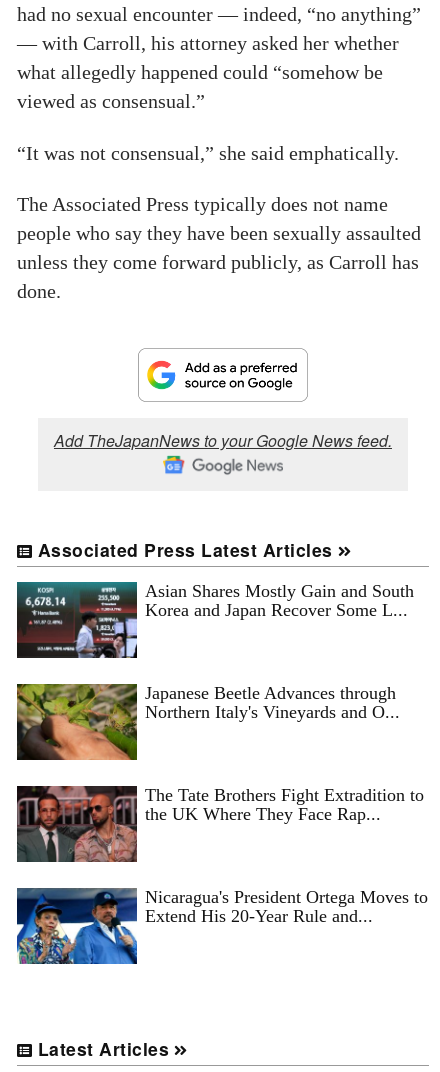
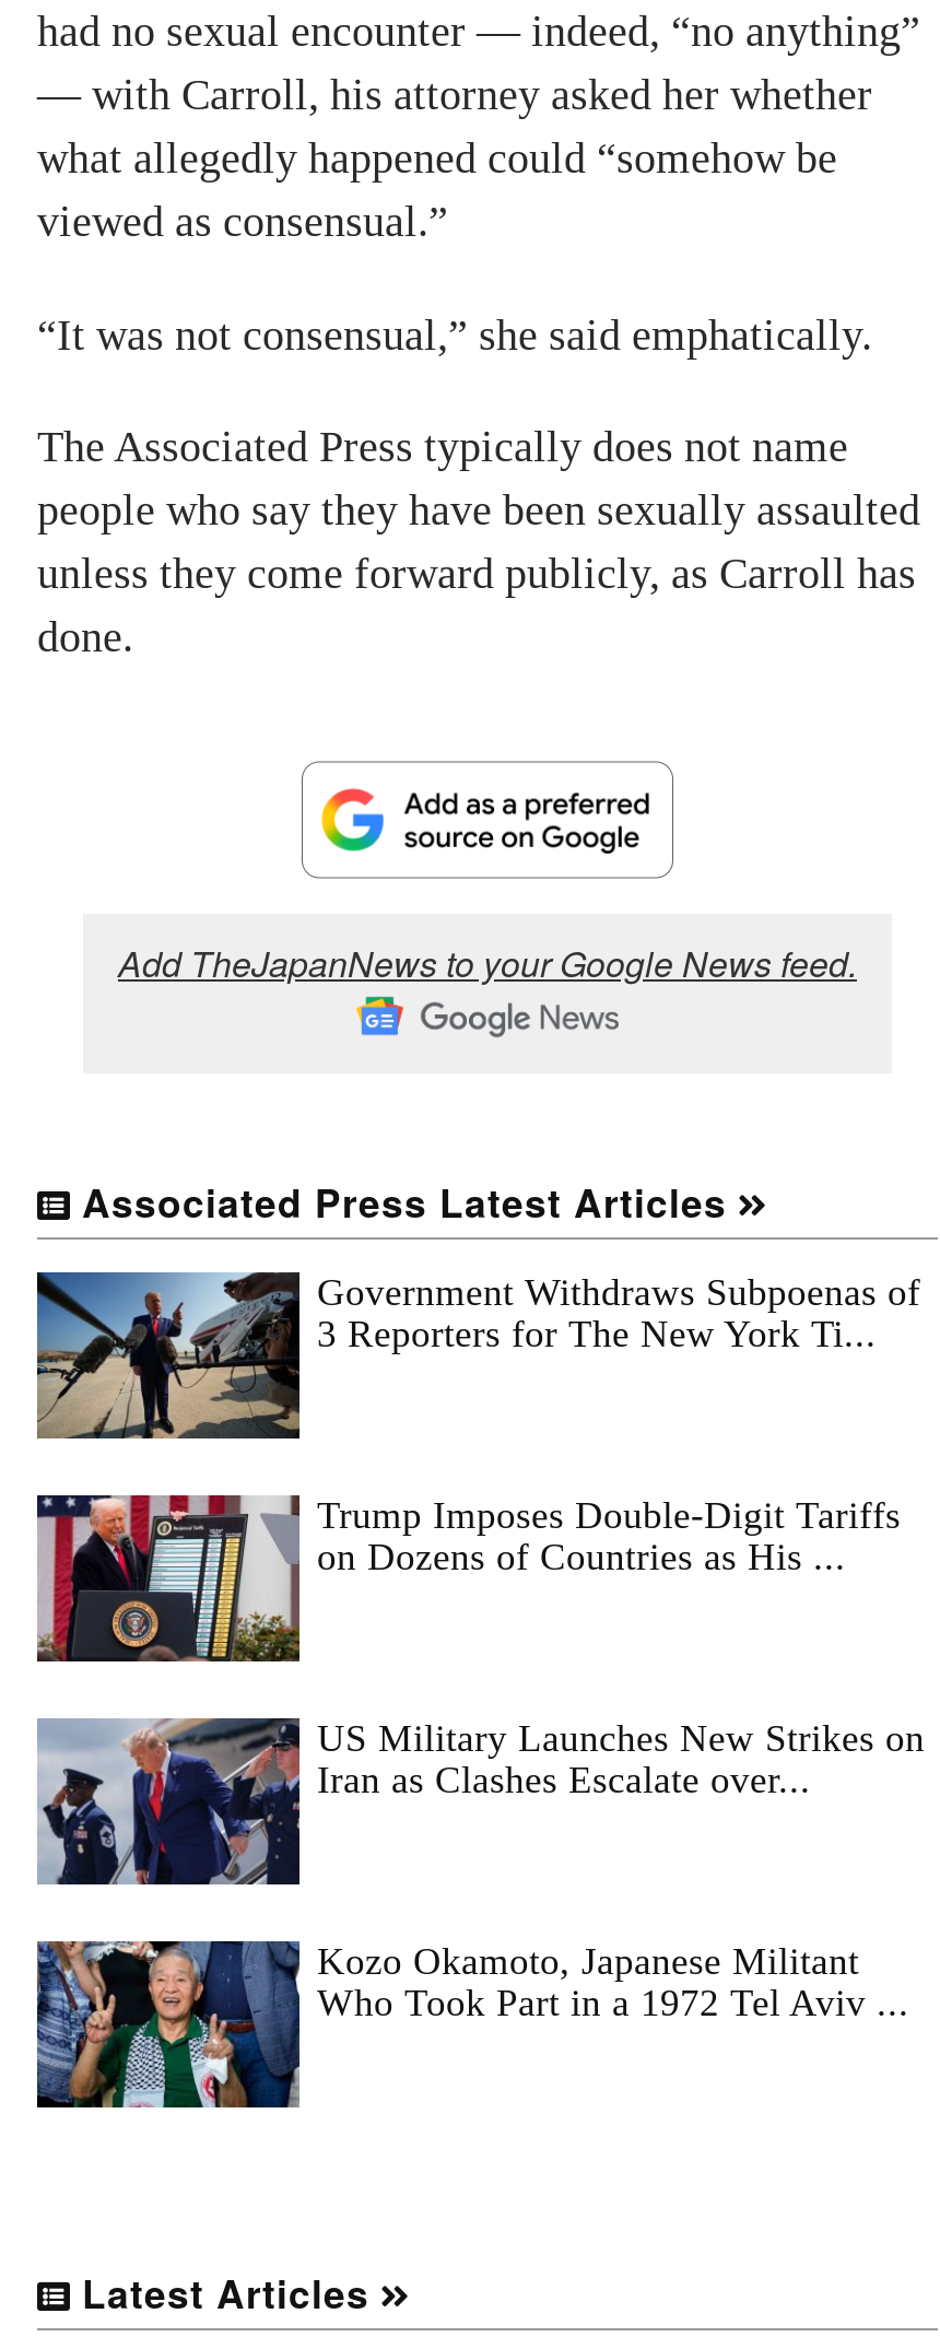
- [image]
- Asian Shares Mostly Gain and South
- Korea and Japan Recover Some L...
+ [image]
+ Government Withdraws Subpoenas of
+ 3 Reporters for The New York Ti...

- [image]
- Japanese Beetle Advances through
- Northern Italy's Vineyards and O...
+ [image]
+ Trump Imposes Double-Digit Tariffs
+ on Dozens of Countries as His ...

- [image]
- The Tate Brothers Fight Extradition to
- the UK Where They Face Rap...
+ [image]
+ US Military Launches New Strikes on
+ Iran as Clashes Escalate over...

- [image]
- Nicaragua's President Ortega Moves to
- Extend His 20-Year Rule and...
+ [image]
+ Kozo Okamoto, Japanese Militant
+ Who Took Part in a 1972 Tel Aviv ...
